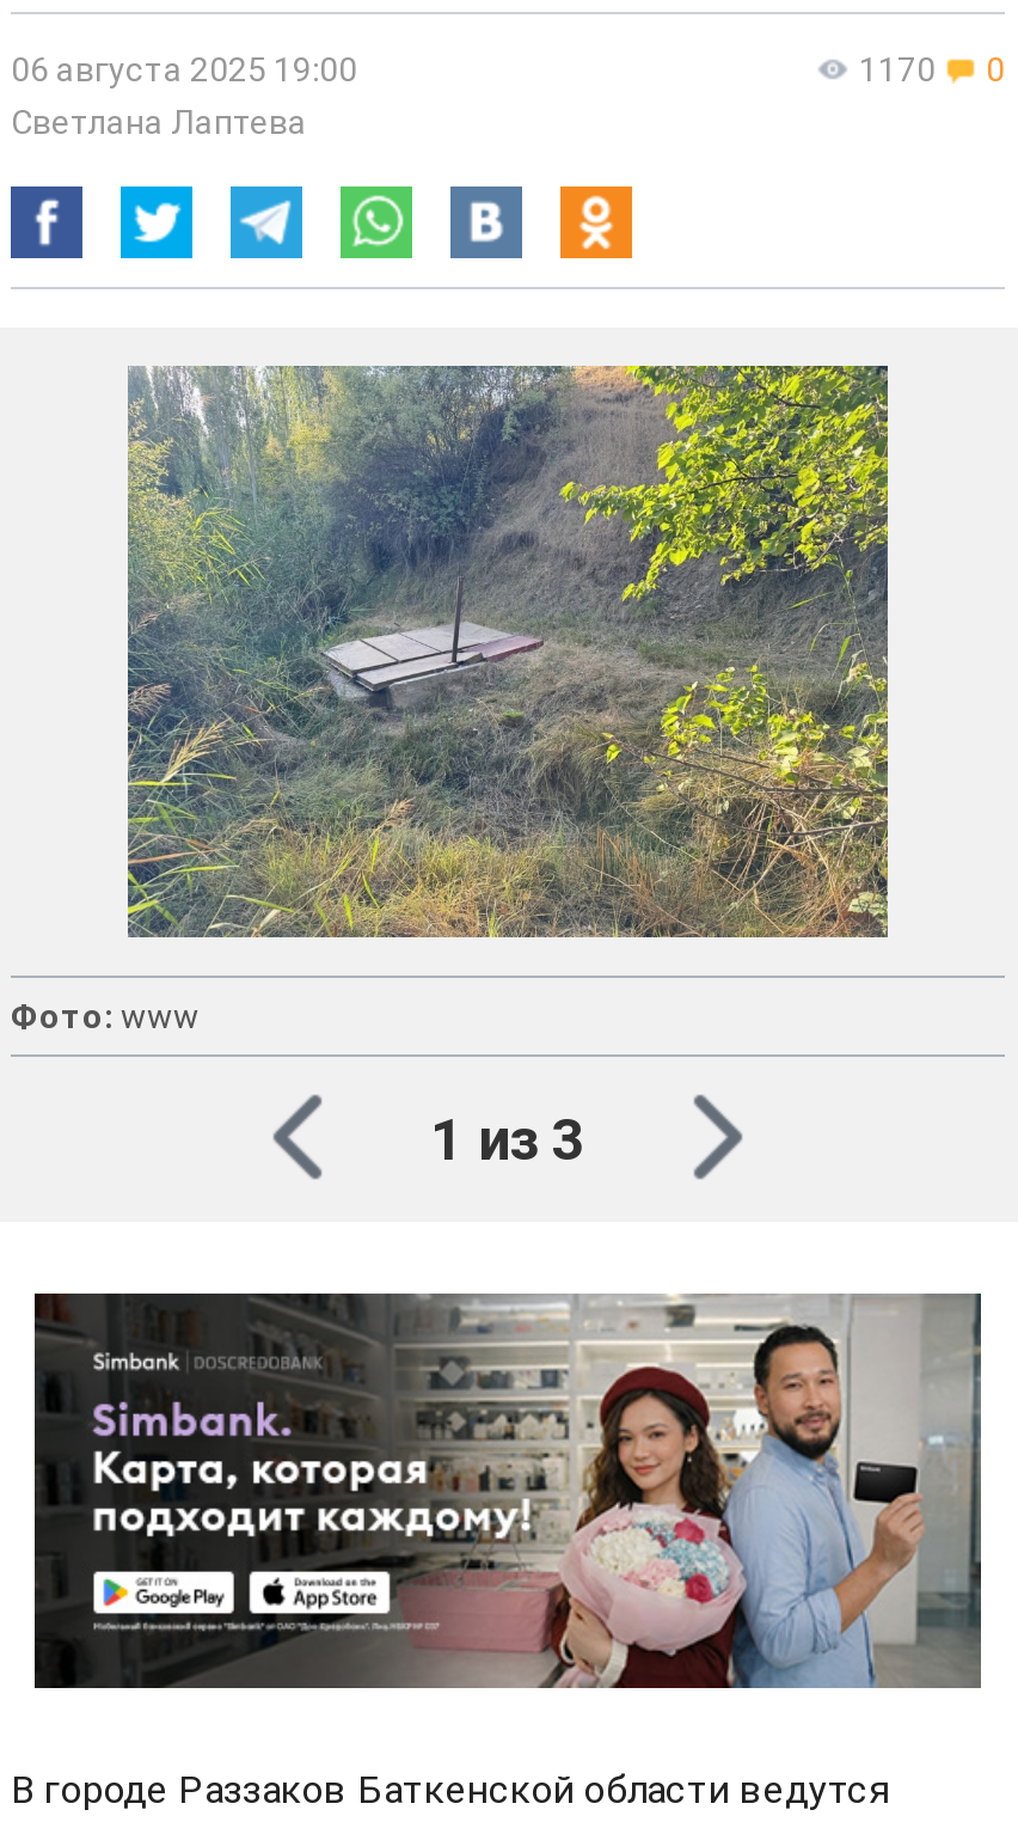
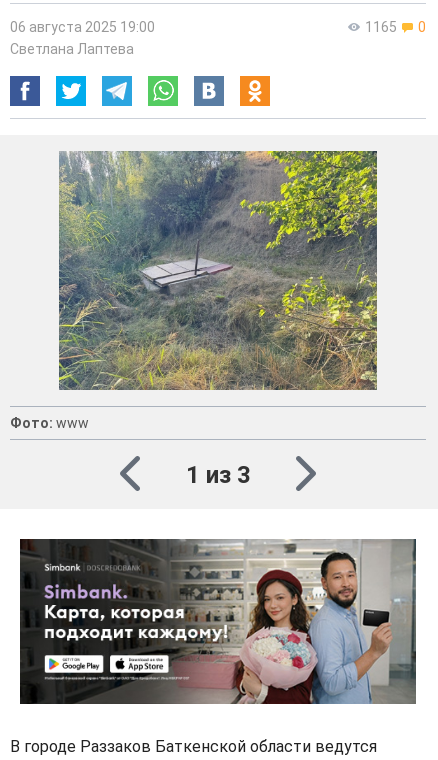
- 1170 0
+ 1165 0
